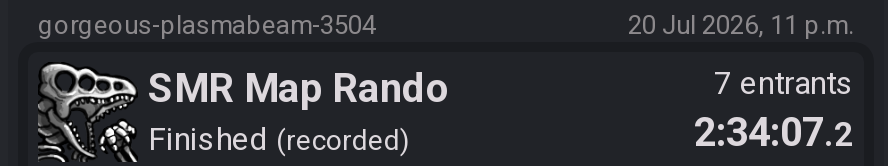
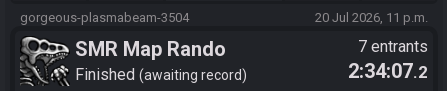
- Finished recorded
+ Finished awaiting record
